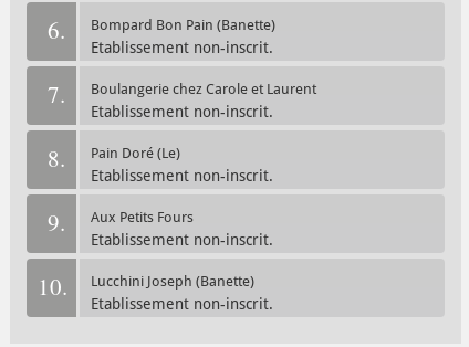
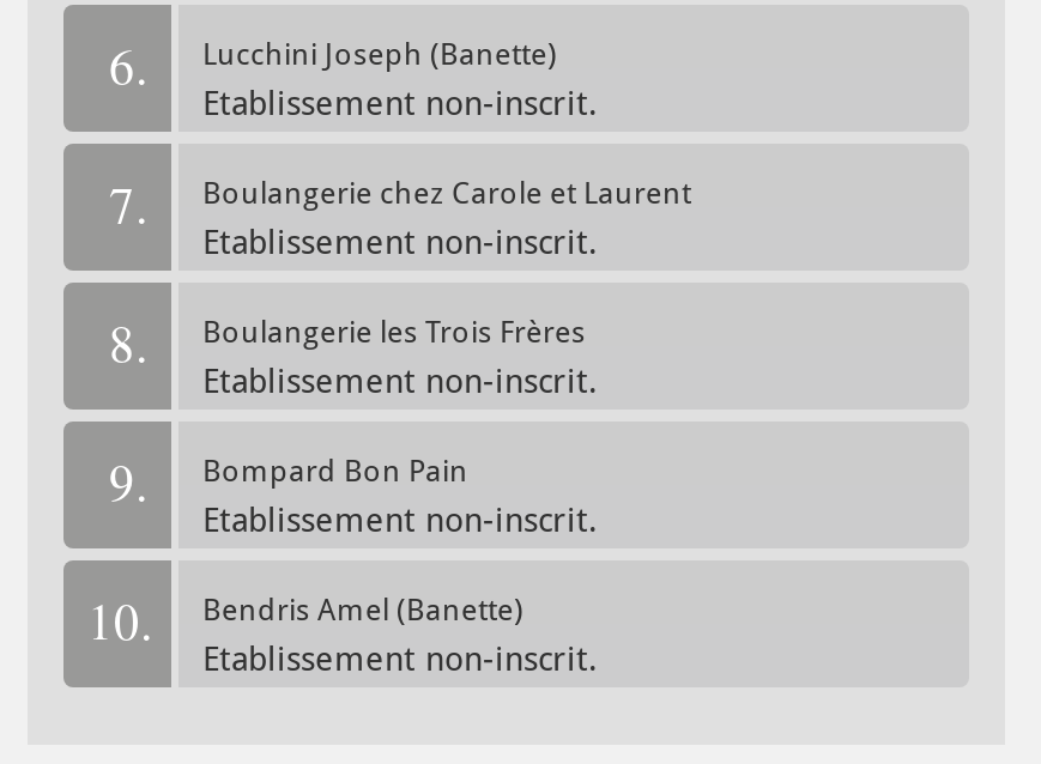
- Bompard Bon Pain (Banette)

- Pain Doré (Le)
+ Boulangerie les Trois Frères

- Aux Petits Fours
+ Bompard Bon Pain

moved up: Lucchini Joseph (Banette)

+ Bendris Amel (Banette)
